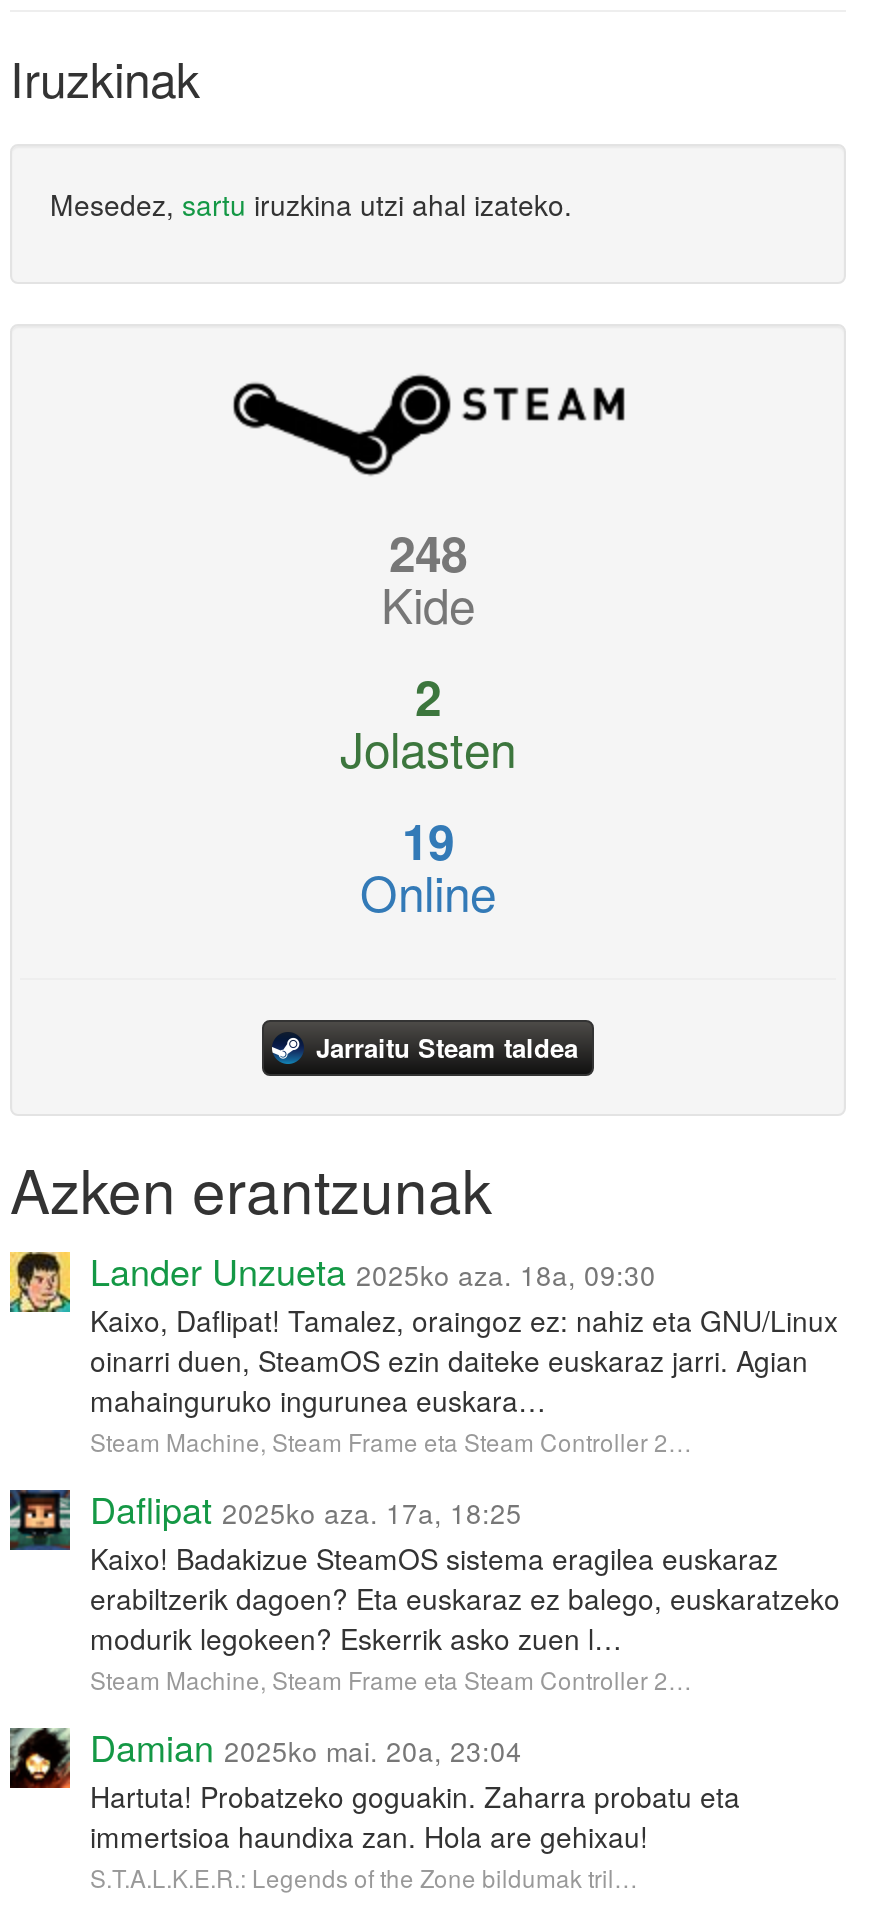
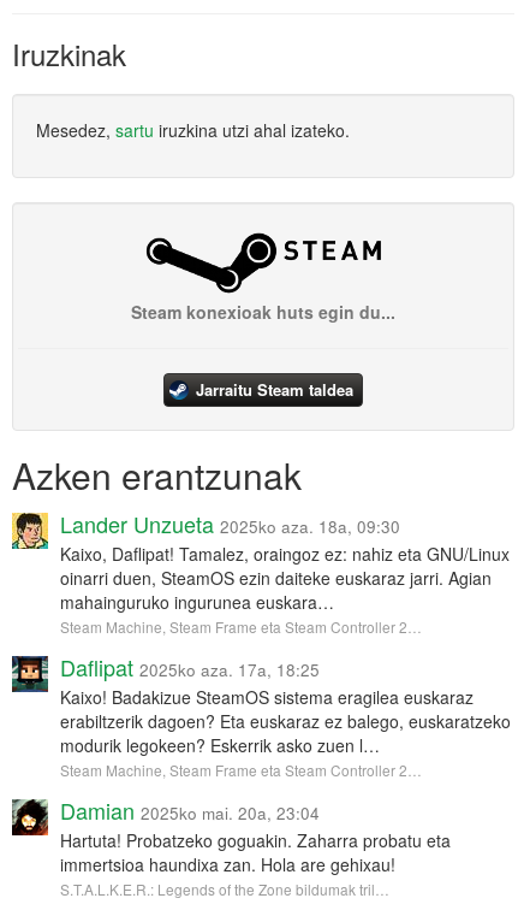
- 248
- Kide
- 2
- Jolasten
- 19
- Online
+ Steam konexioak huts egin du...
